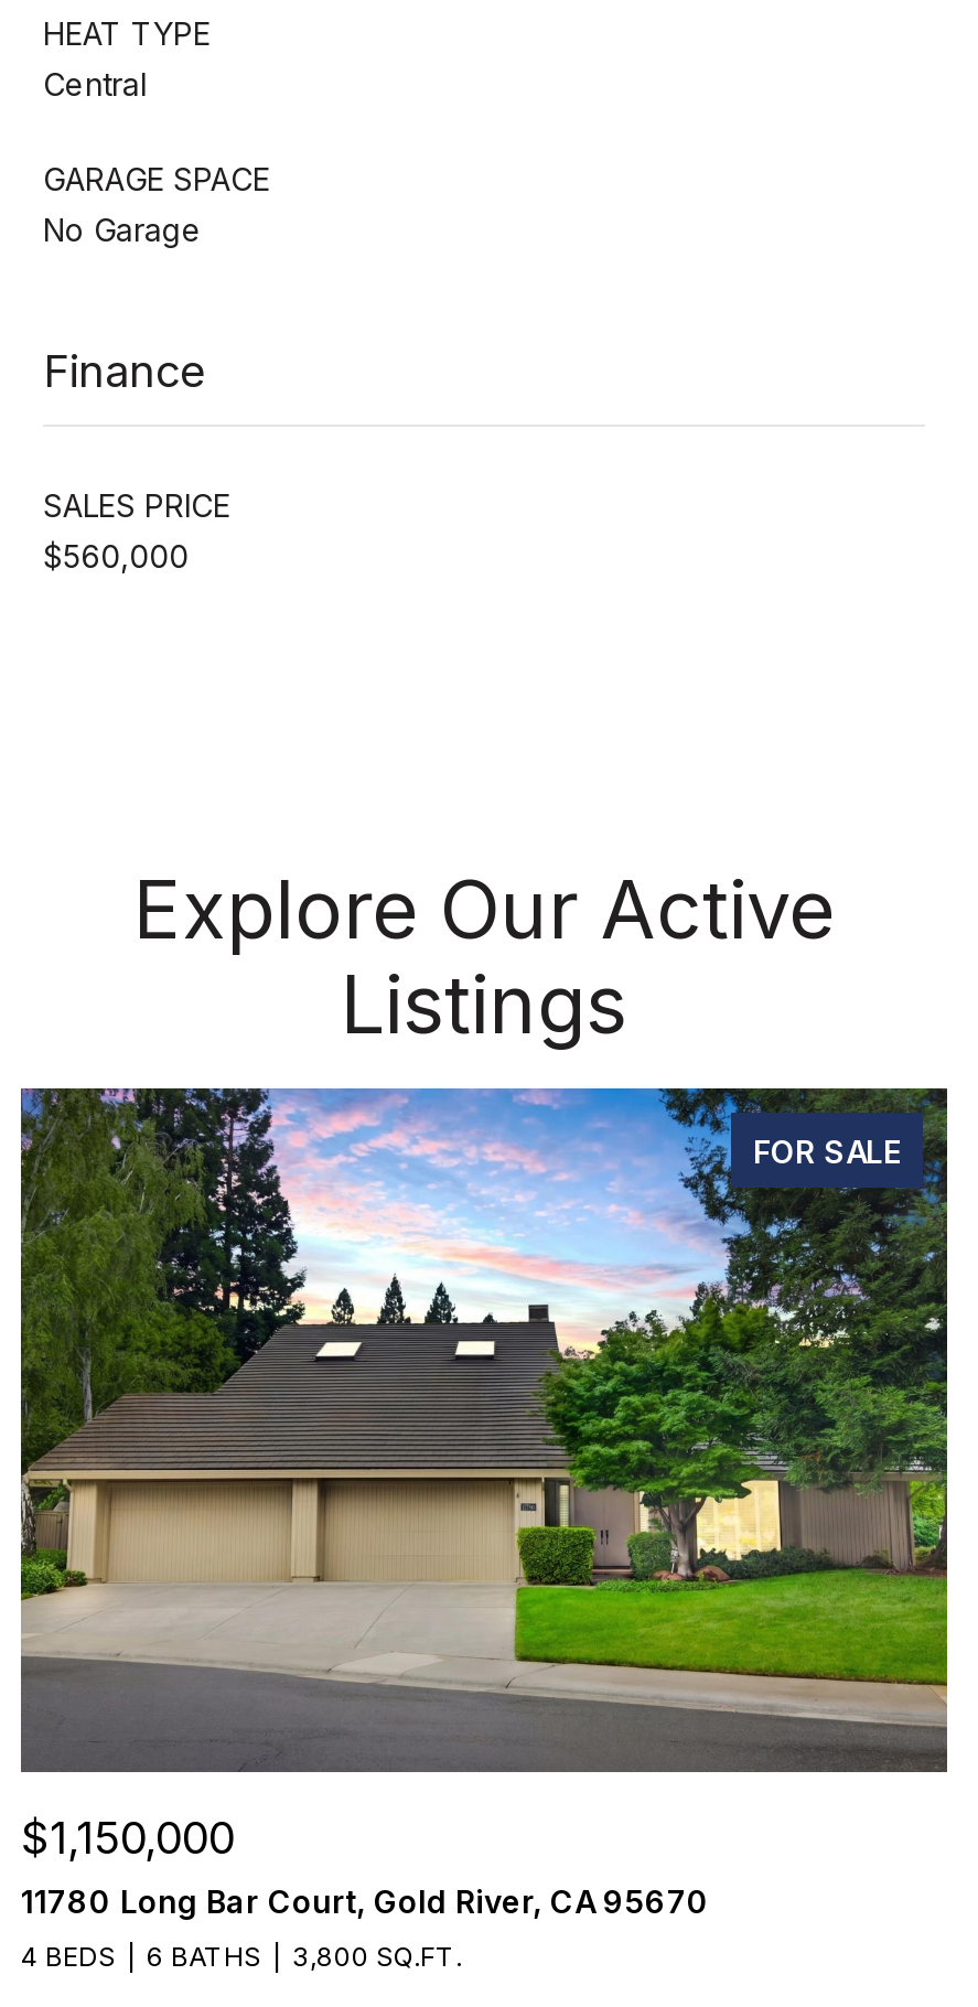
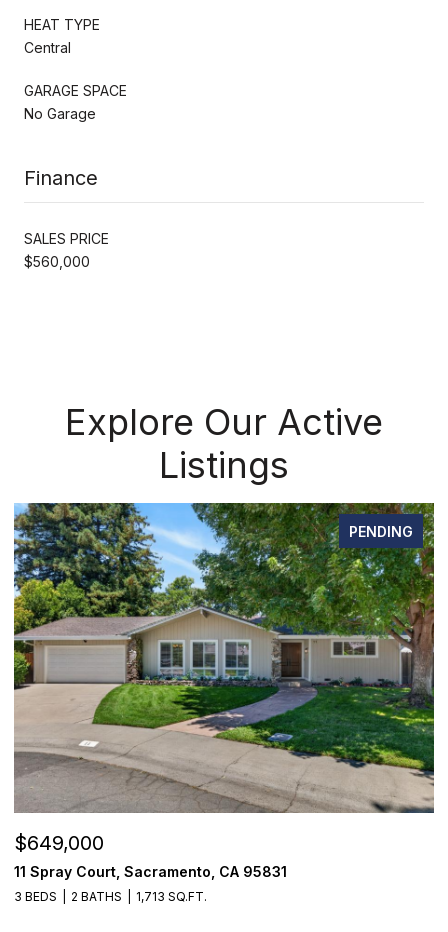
- [image]
- FOR SALE
+ [image]
+ PENDING

- $1,150,000
- 11780 Long Bar Court, Gold River, CA 95670
+ $649,000
+ 11 Spray Court, Sacramento, CA 95831

- 4 BEDS
- 6 BATHS
- 3,800 SQ.FT.
+ 3 BEDS
+ 2 BATHS
+ 1,713 SQ.FT.
